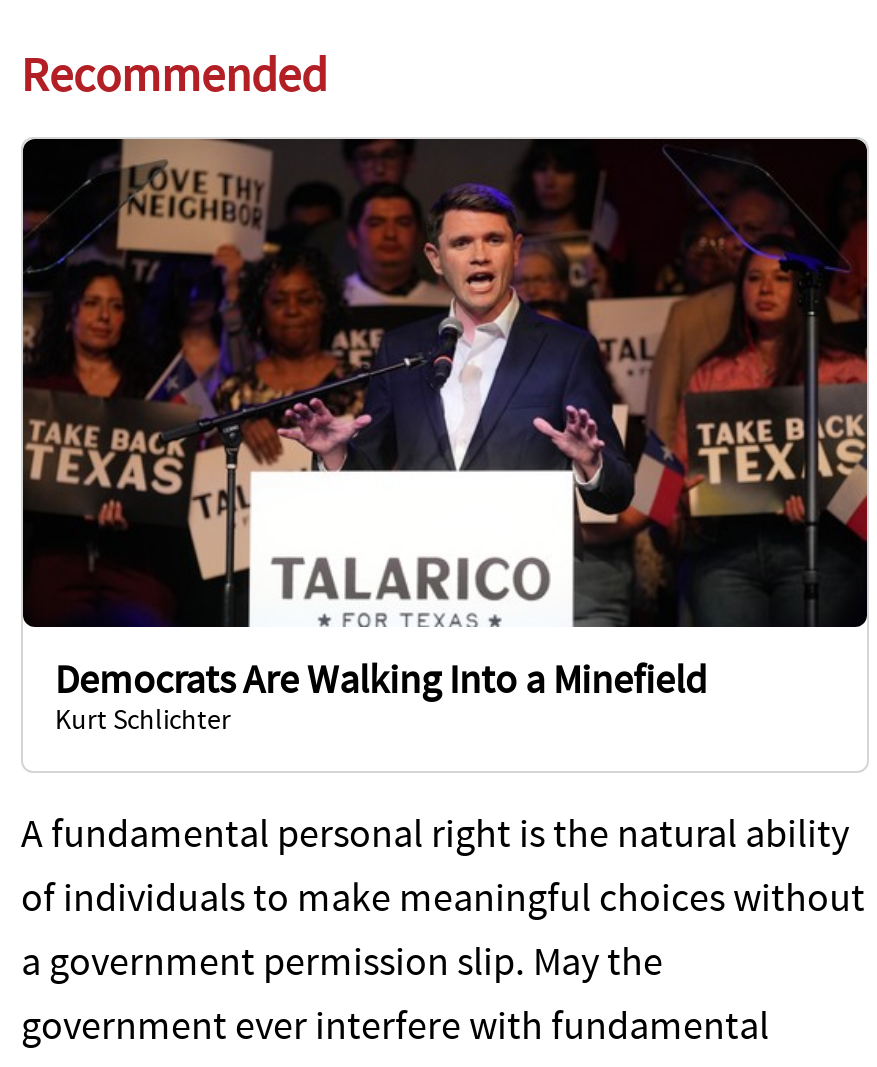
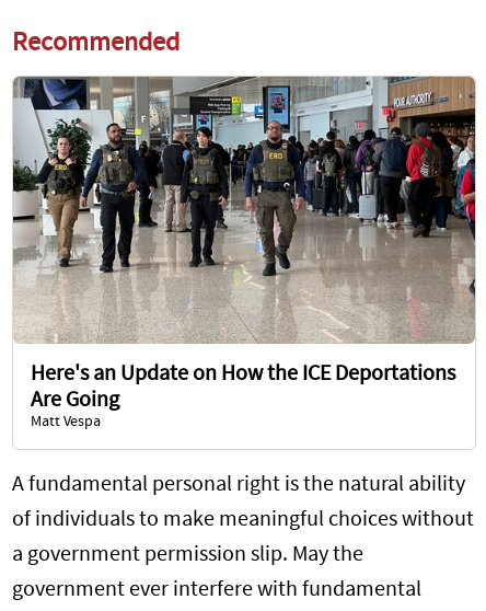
- [image]
- Democrats Are Walking Into a Minefield
- Kurt Schlichter
+ [image]
+ Here's an Update on How the ICE Deportations
+ Are Going
+ Matt Vespa
